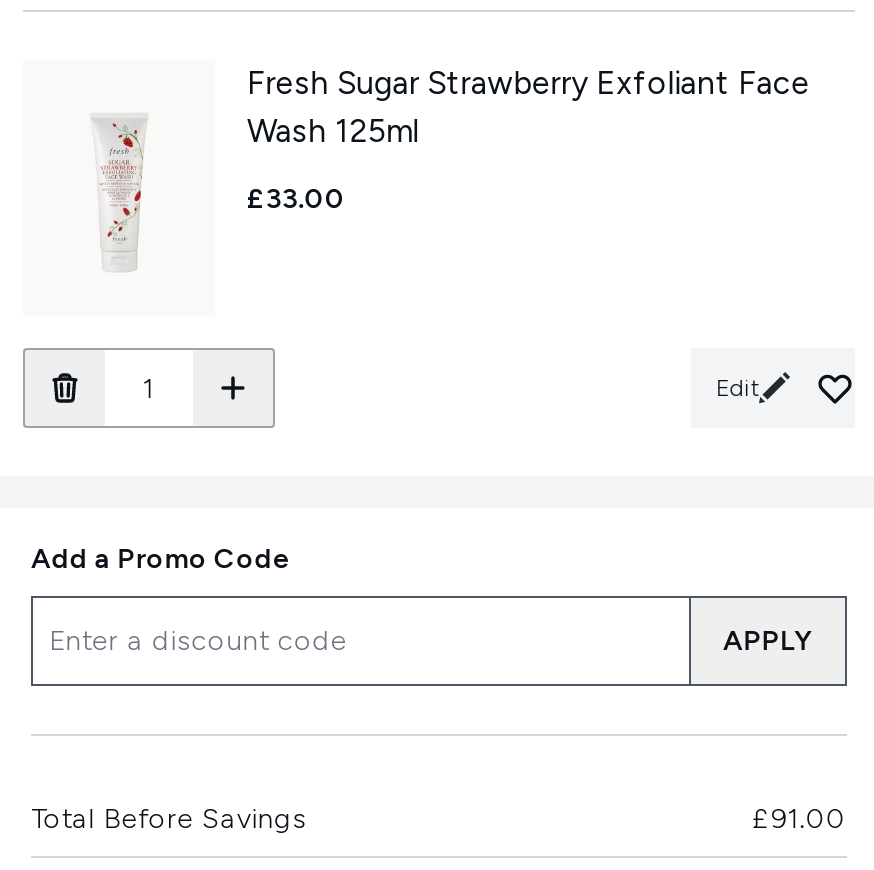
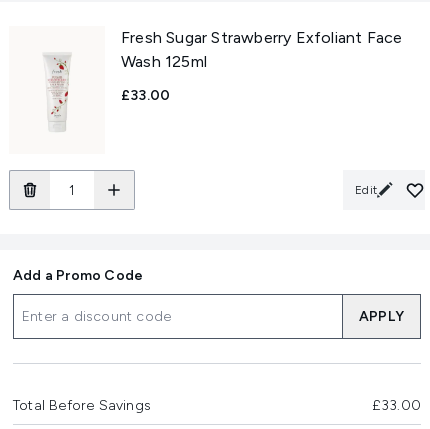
- £91.00
+ £33.00
